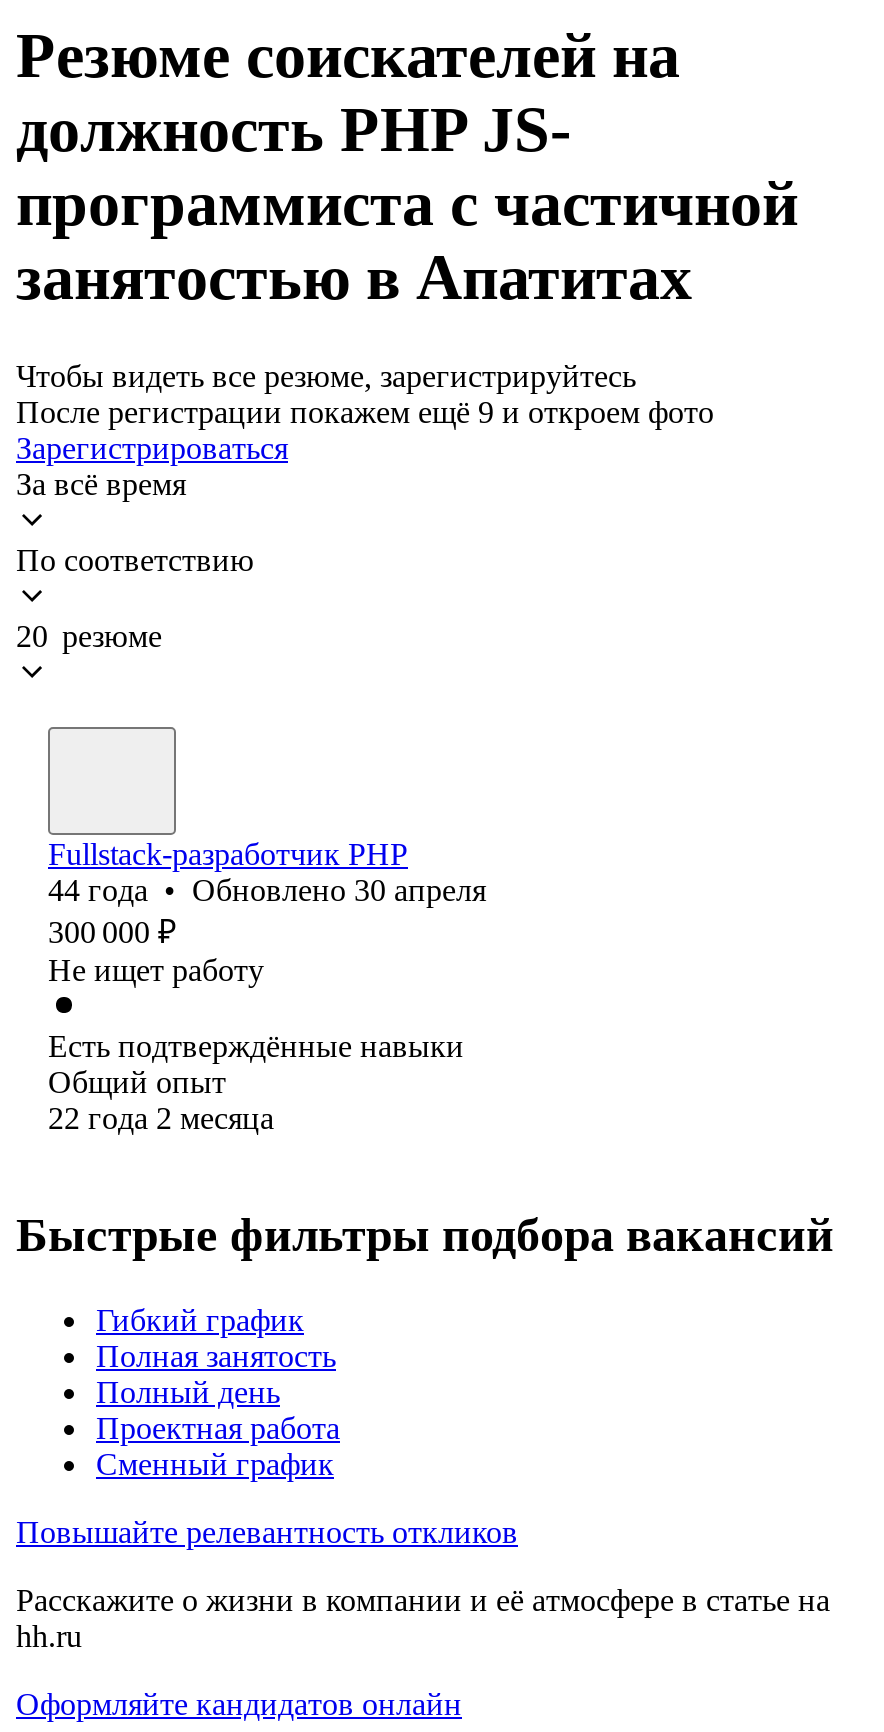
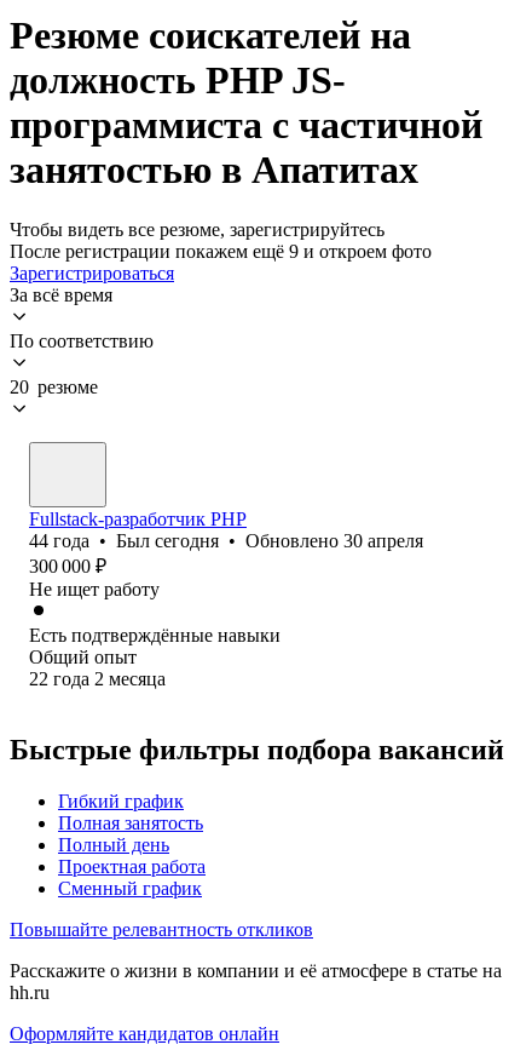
- 44 года • Обновлено 30 апреля
+ 44 года • Был сегодня • Обновлено 30 апреля
